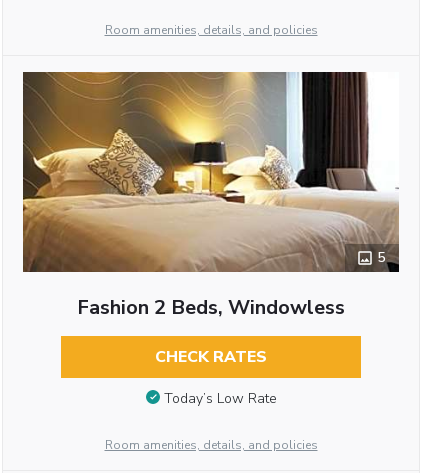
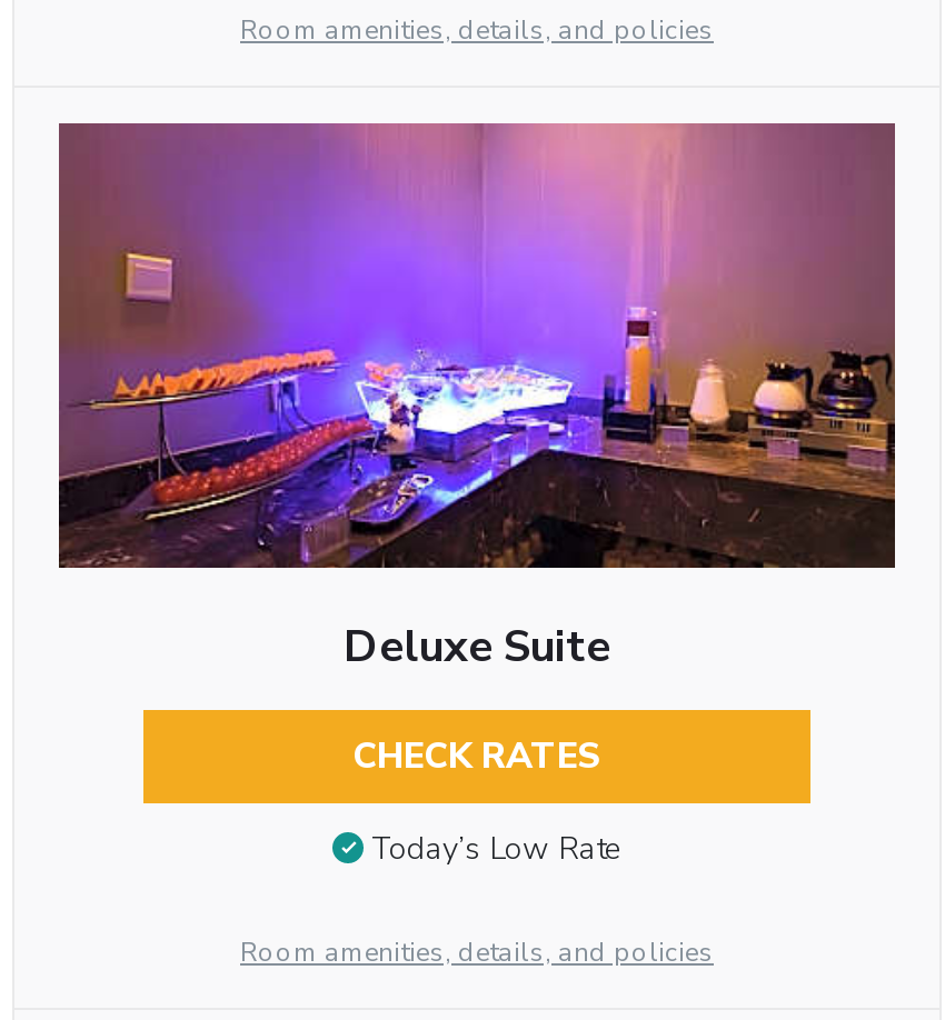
- [image]
- 5
- Fashion 2 Beds, Windowless
+ [image]
+ Deluxe Suite
